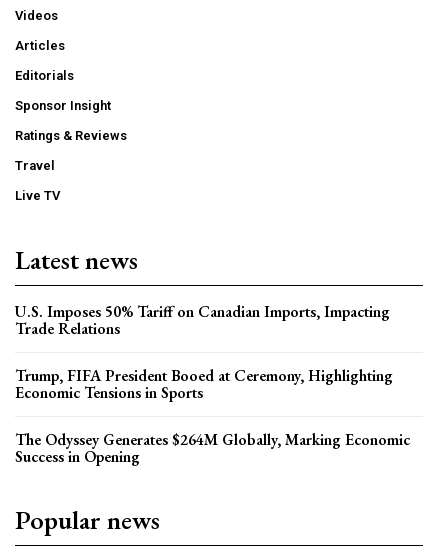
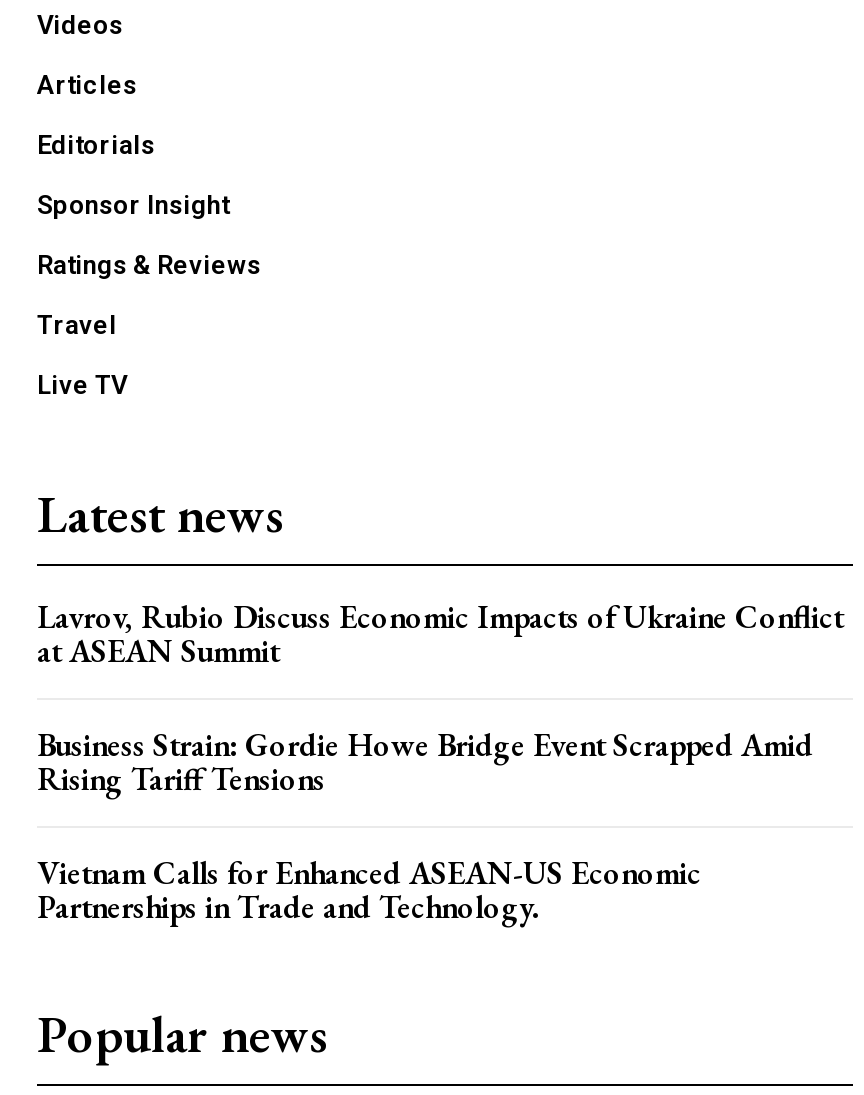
- U.S. Imposes 50% Tariff on Canadian Imports, Impacting
- Trade Relations
+ Lavrov, Rubio Discuss Economic Impacts of Ukraine Conflict
+ at ASEAN Summit

- Trump, FIFA President Booed at Ceremony, Highlighting
- Economic Tensions in Sports
+ Business Strain: Gordie Howe Bridge Event Scrapped Amid
+ Rising Tariff Tensions

- The Odyssey Generates $264M Globally, Marking Economic
- Success in Opening
+ Vietnam Calls for Enhanced ASEAN-US Economic
+ Partnerships in Trade and Technology.
